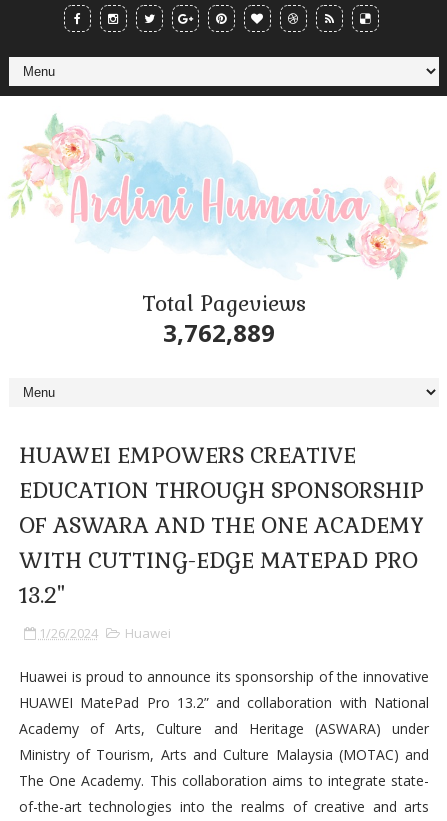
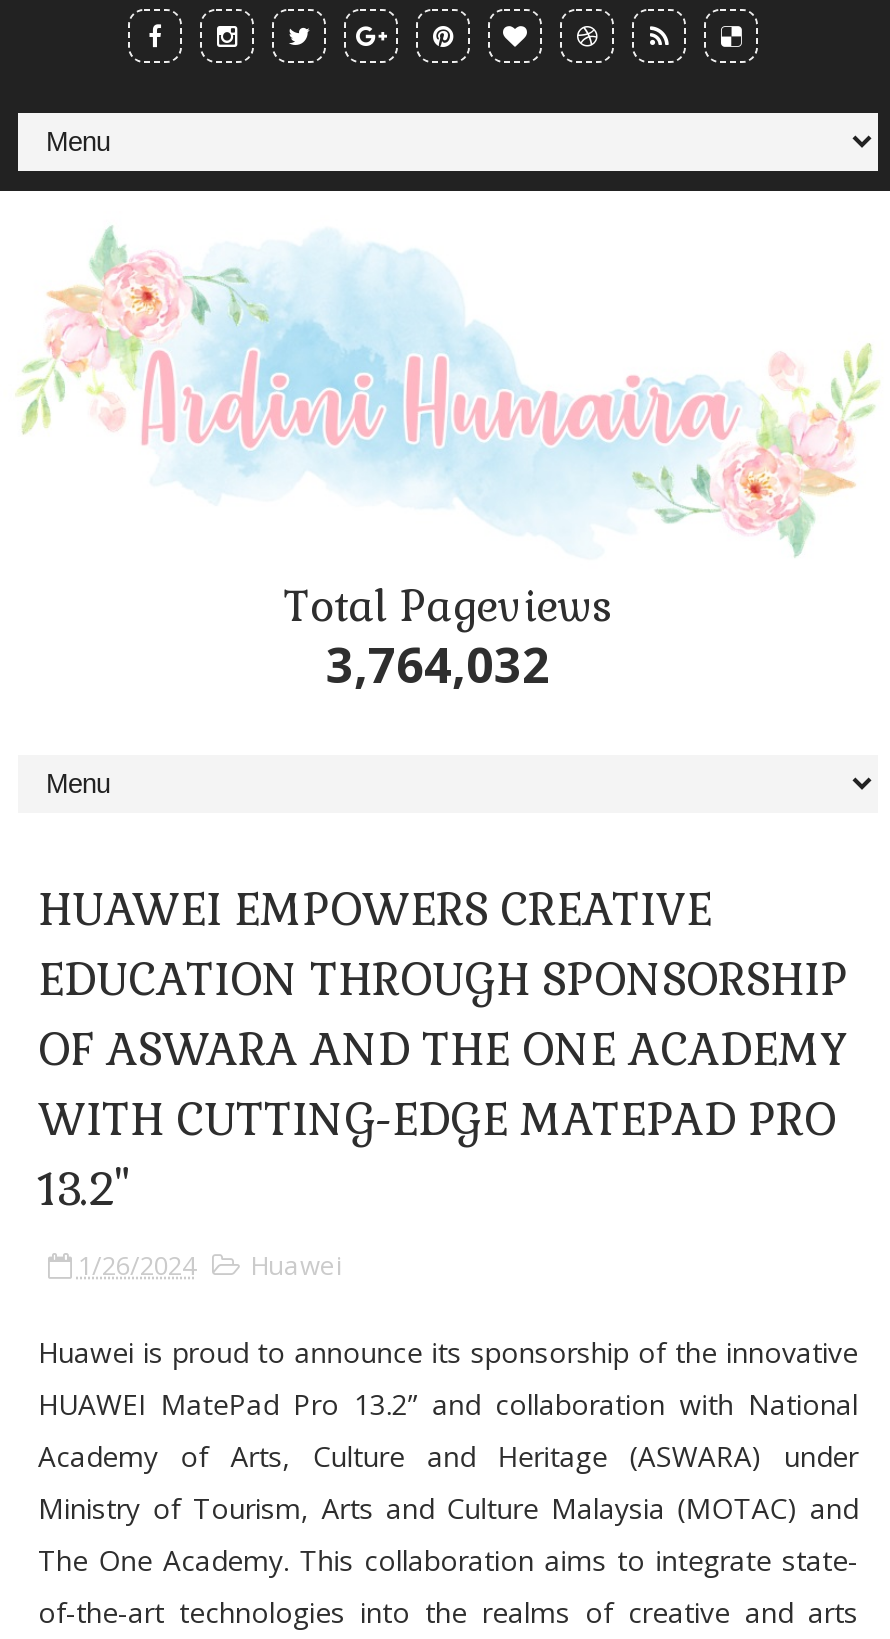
- 3,762,889
+ 3,764,032
